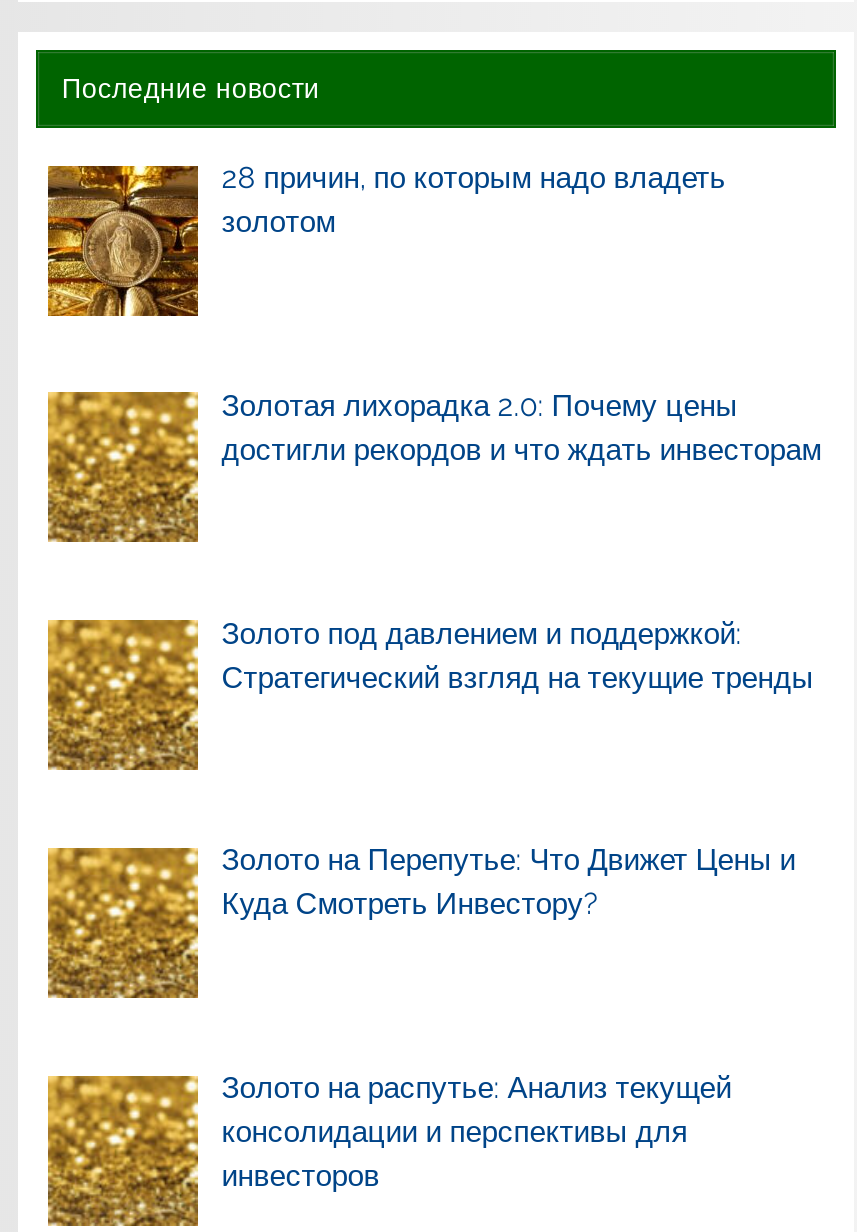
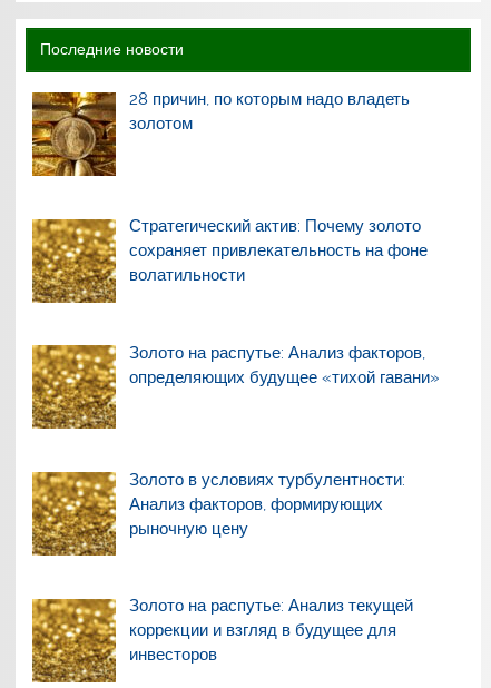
- Золотая лихорадка 2.0: Почему цены
- достигли рекордов и что ждать инвесторам
+ Стратегический актив: Почему золото
+ сохраняет привлекательность на фоне
+ волатильности

- Золото под давлением и поддержкой:
- Стратегический взгляд на текущие тренды
+ Золото на распутье: Анализ факторов,
+ определяющих будущее «тихой гавани»

- Золото на Перепутье: Что Движет Цены и
- Куда Смотреть Инвестору?
+ Золото в условиях турбулентности:
+ Анализ факторов, формирующих
+ рыночную цену

- консолидации и перспективы для
+ коррекции и взгляд в будущее для
